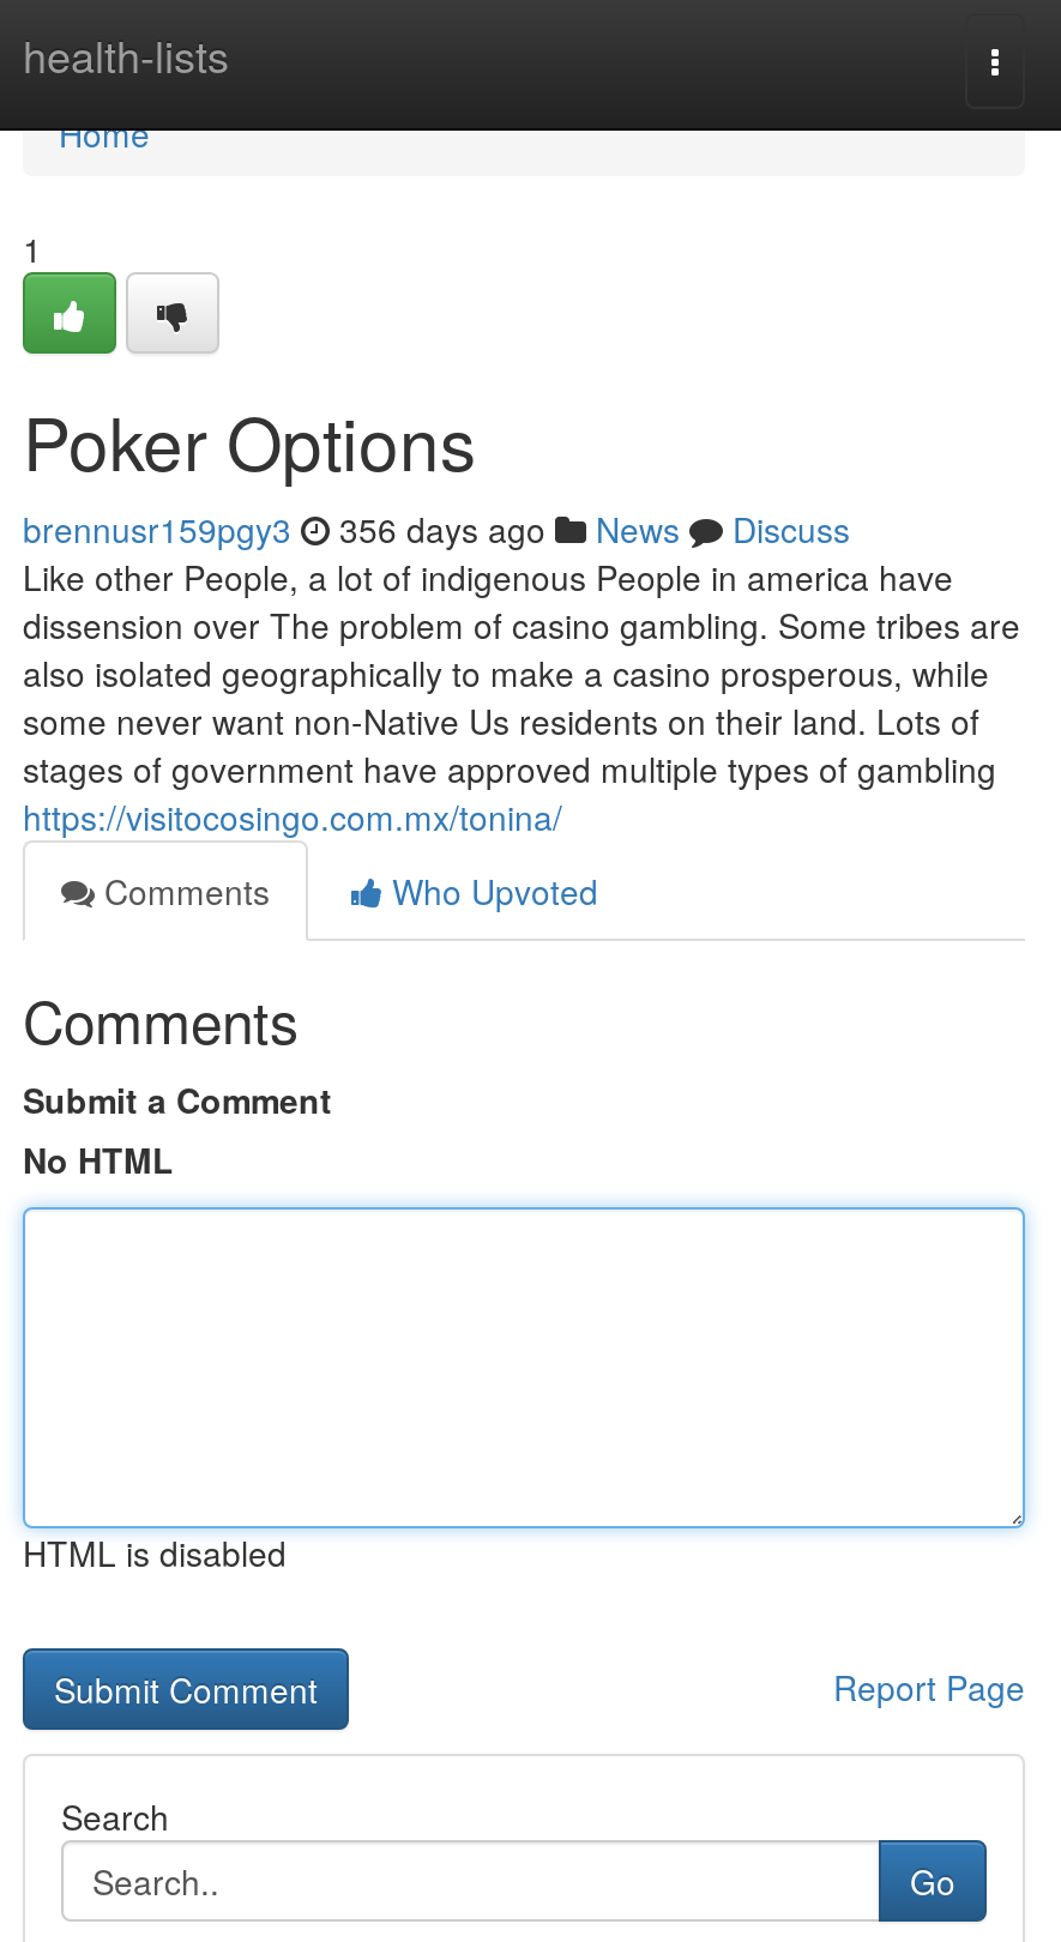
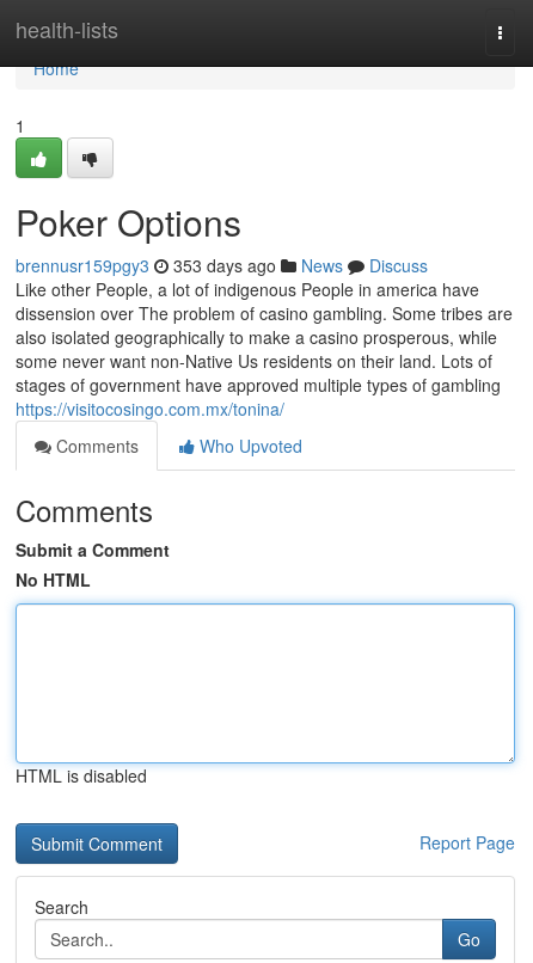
- brennusr159pgy3 356 days ago News Discuss
+ brennusr159pgy3 353 days ago News Discuss
